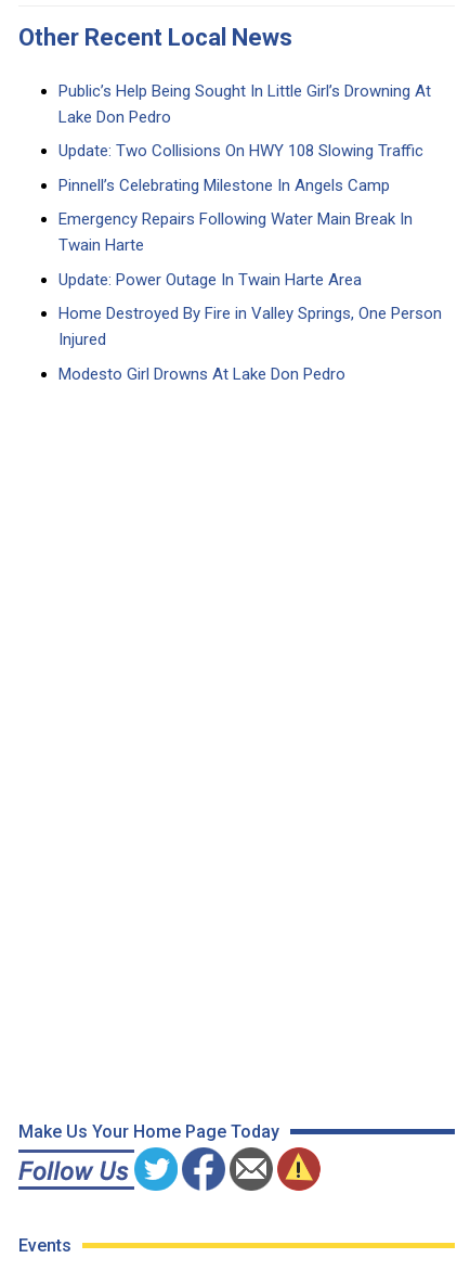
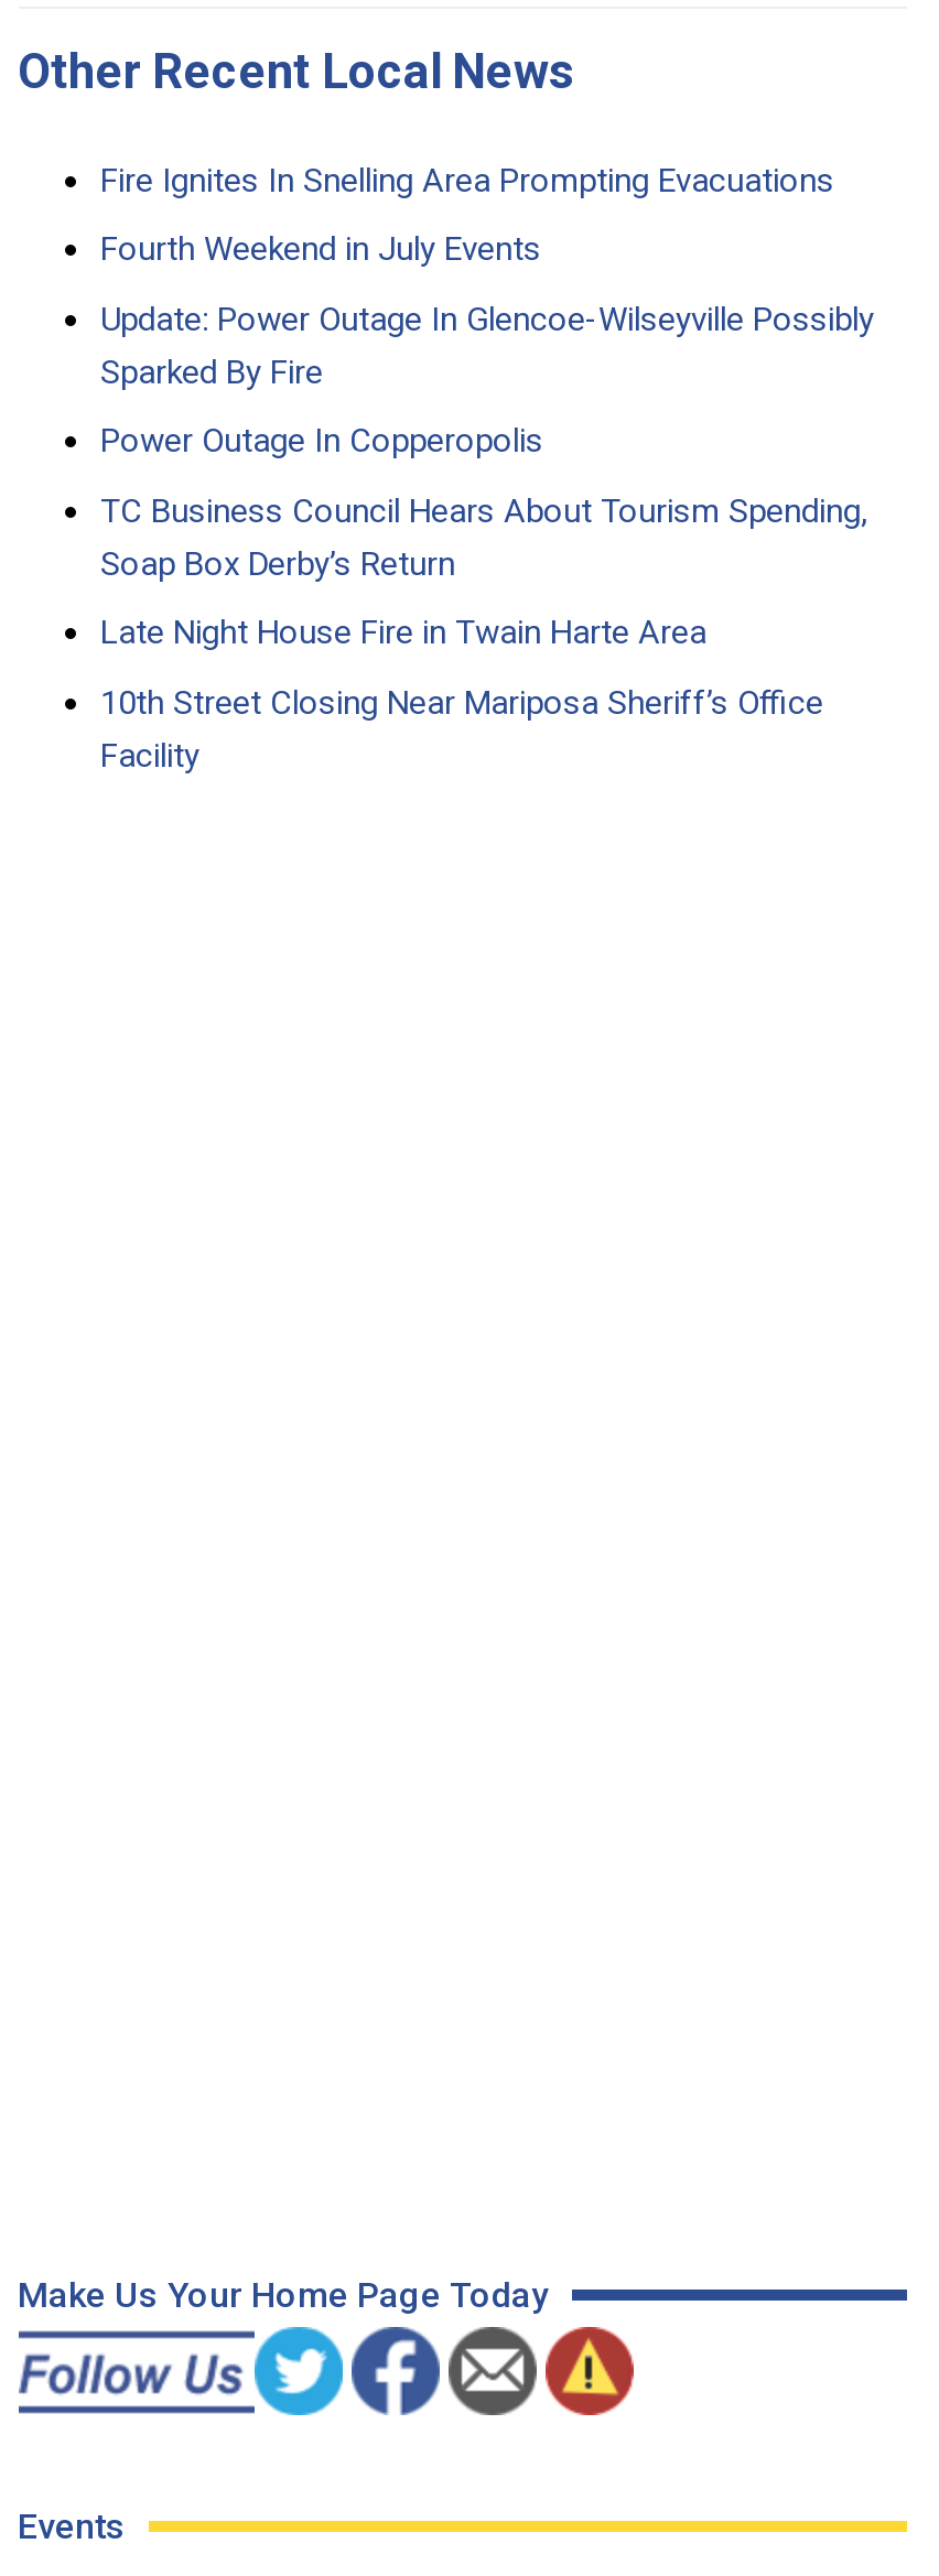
- Public’s Help Being Sought In Little Girl’s Drowning At
- Lake Don Pedro
+ Fire Ignites In Snelling Area Prompting Evacuations

- Update: Two Collisions On HWY 108 Slowing Traffic
+ Fourth Weekend in July Events

- Pinnell’s Celebrating Milestone In Angels Camp
+ Update: Power Outage In Glencoe-Wilseyville Possibly
+ Sparked By Fire

- Emergency Repairs Following Water Main Break In
- Twain Harte
+ Power Outage In Copperopolis

- Update: Power Outage In Twain Harte Area
+ TC Business Council Hears About Tourism Spending,
+ Soap Box Derby’s Return

- Home Destroyed By Fire in Valley Springs, One Person
- Injured
+ Late Night House Fire in Twain Harte Area

- Modesto Girl Drowns At Lake Don Pedro
+ 10th Street Closing Near Mariposa Sheriff’s Office
+ Facility
